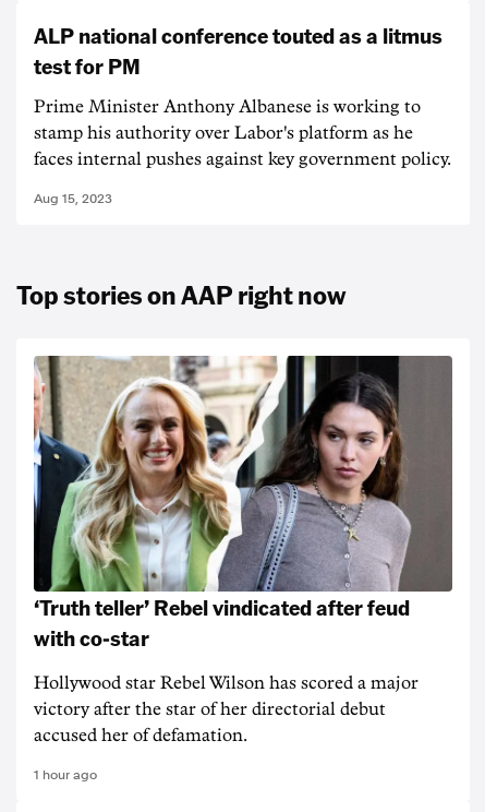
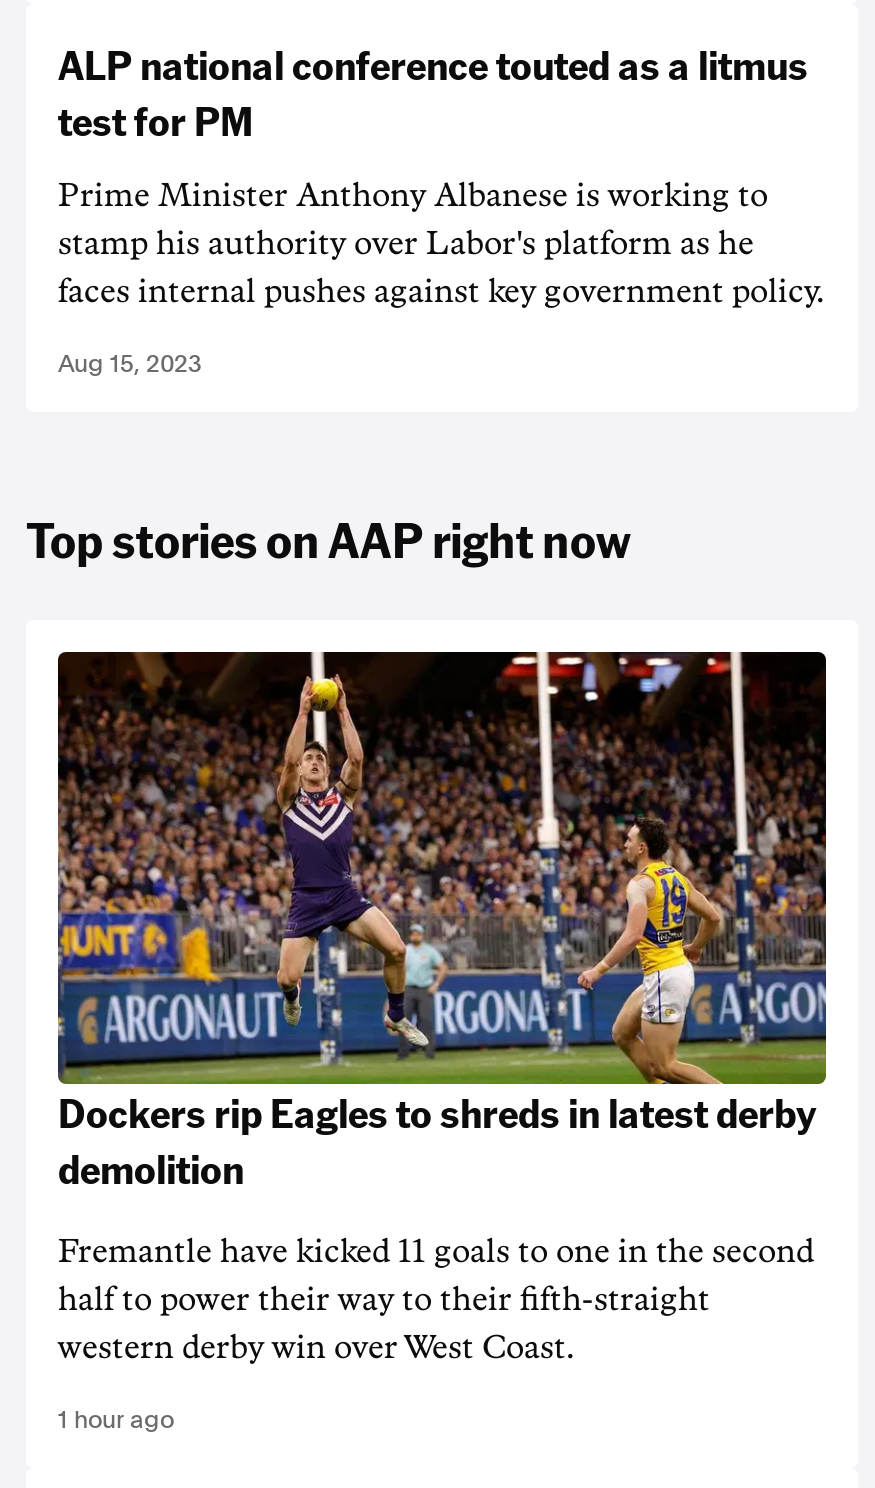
- [image]
- ‘Truth teller’ Rebel vindicated after feud
- with co-star
+ [image]
+ Dockers rip Eagles to shreds in latest derby
+ demolition

- Hollywood star Rebel Wilson has scored a major
+ Fremantle have kicked 11 goals to one in the second

- victory after the star of her directorial debut
+ half to power their way to their fifth-straight

- accused her of defamation.
+ western derby win over West Coast.
